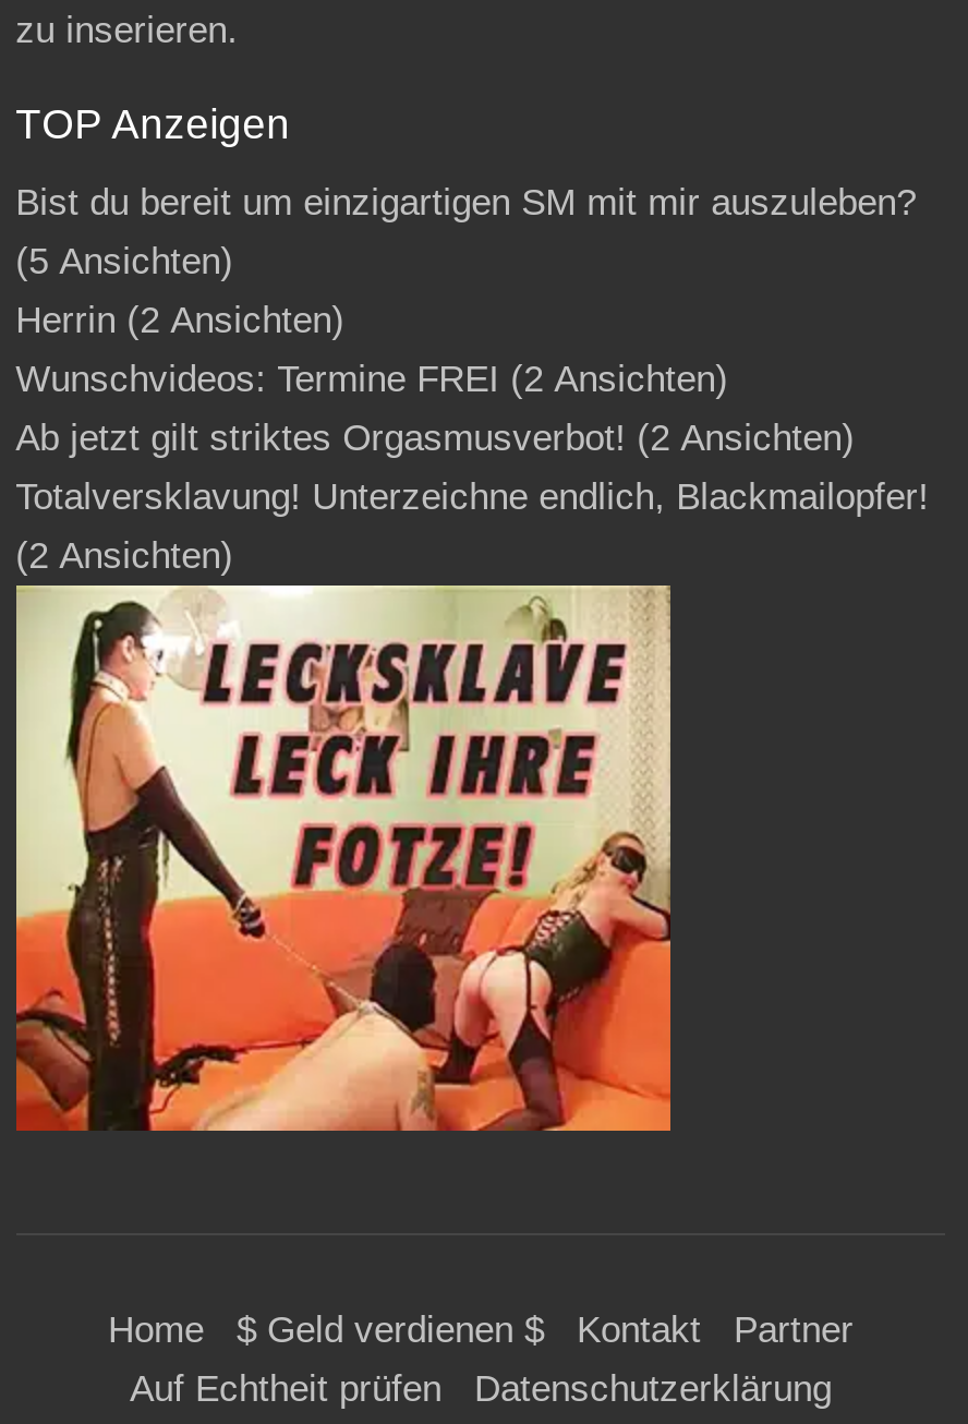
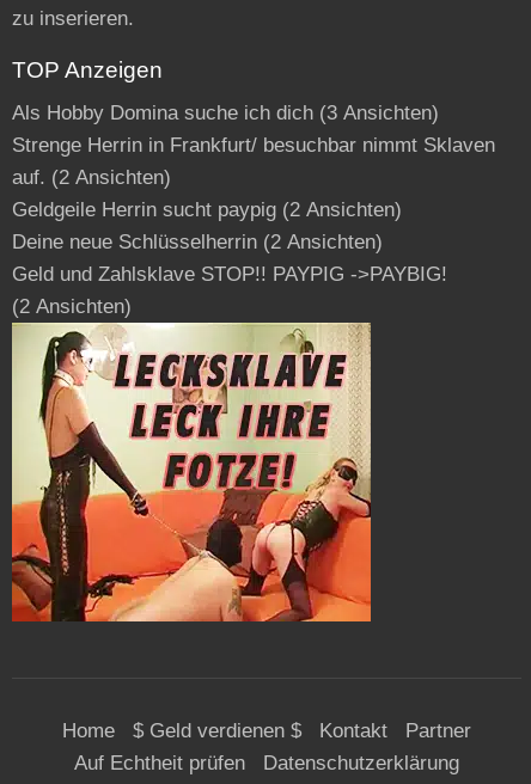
- Bist du bereit um einzigartigen SM mit mir auszuleben?
- (5 Ansichten)
- Herrin (2 Ansichten)
- Wunschvideos: Termine FREI (2 Ansichten)
- Ab jetzt gilt striktes Orgasmusverbot! (2 Ansichten)
- Totalversklavung! Unterzeichne endlich, Blackmailopfer!
+ Als Hobby Domina suche ich dich (3 Ansichten)
+ Strenge Herrin in Frankfurt/ besuchbar nimmt Sklaven
+ auf. (2 Ansichten)
+ Geldgeile Herrin sucht paypig (2 Ansichten)
+ Deine neue Schlüsselherrin (2 Ansichten)
+ Geld und Zahlsklave STOP!! PAYPIG ->PAYBIG!
